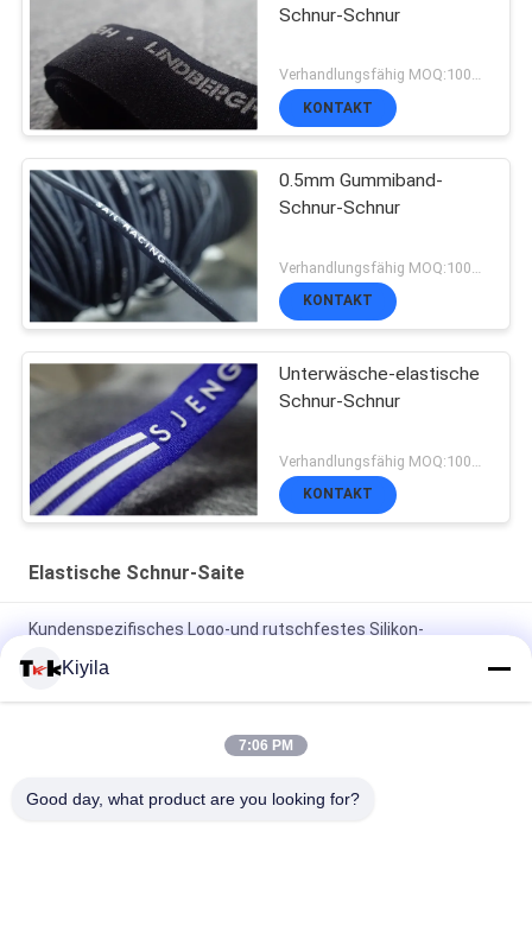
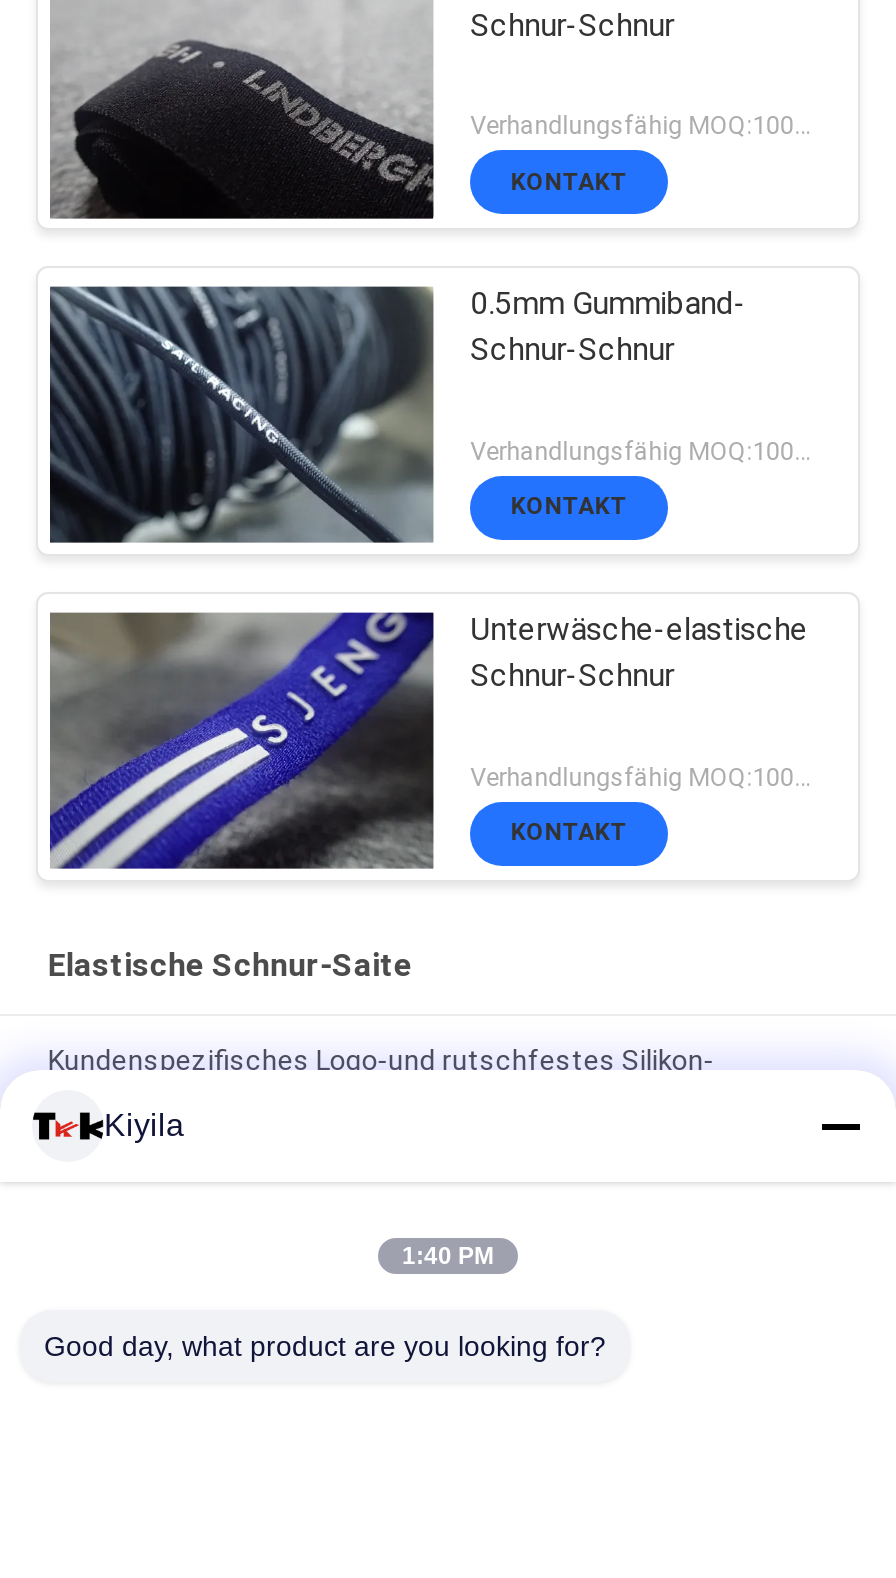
- 7:06 PM
+ 1:40 PM
